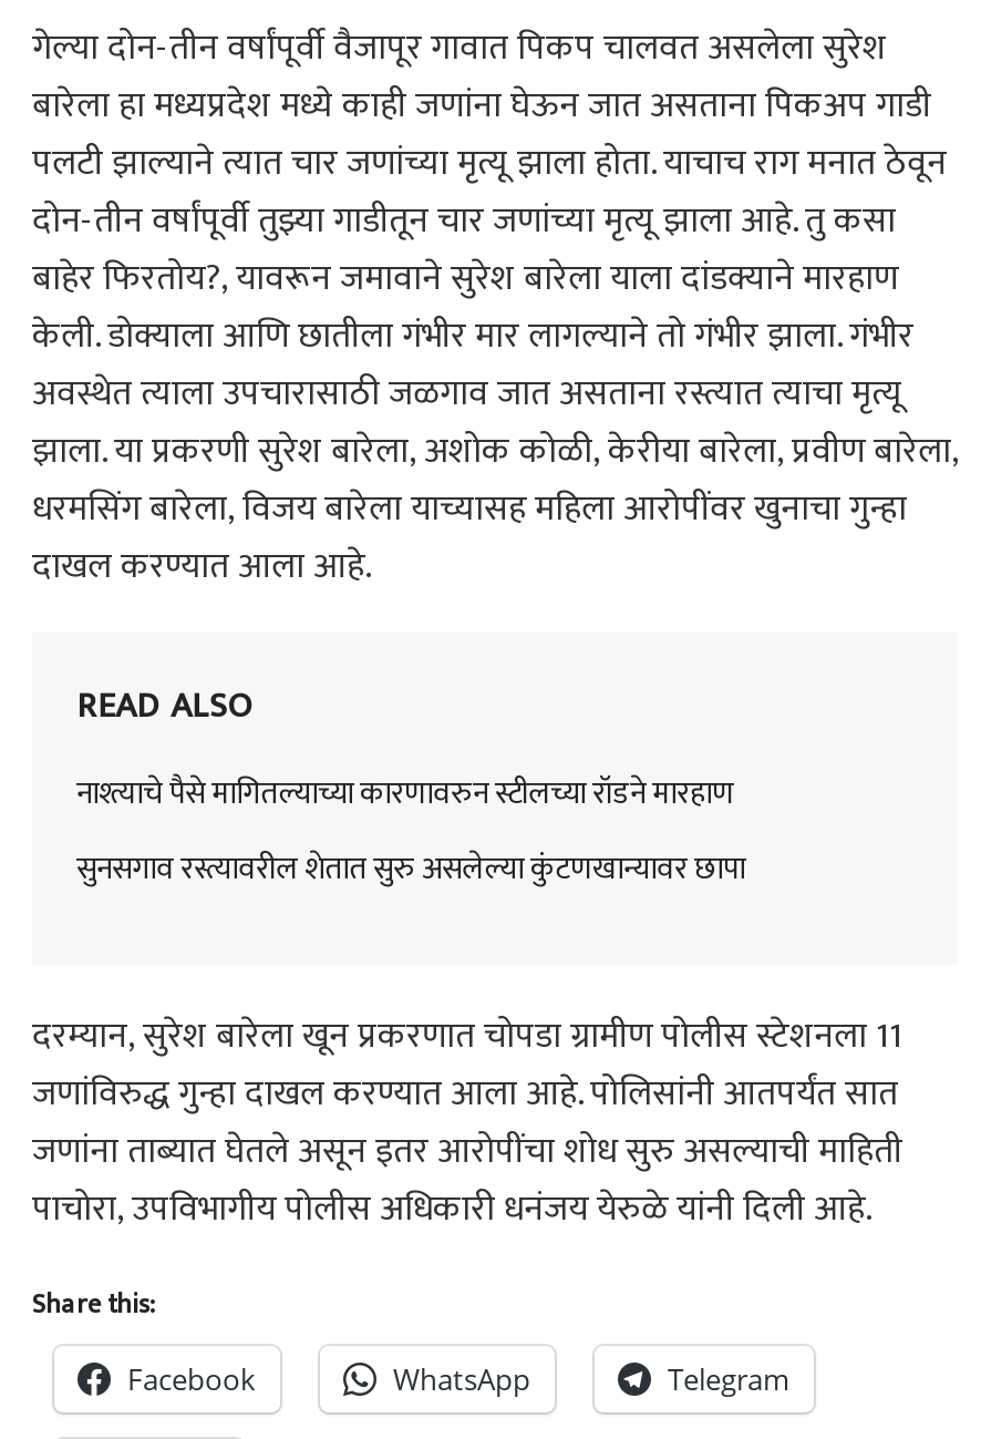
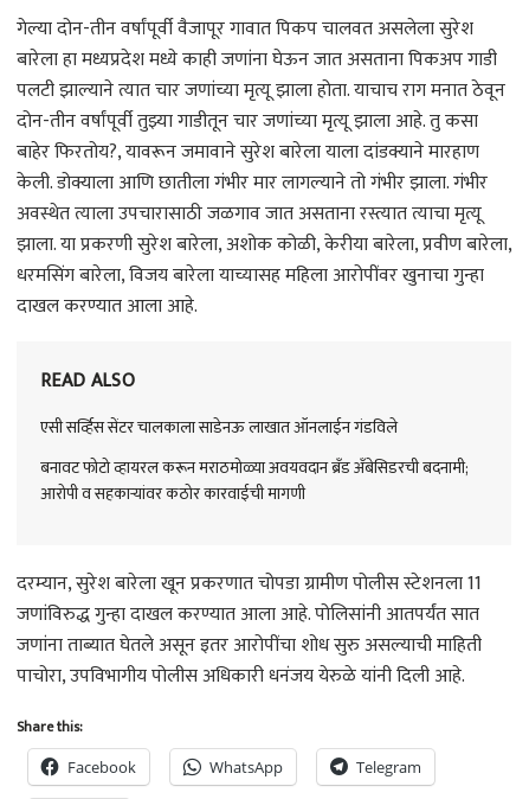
- नाश्त्याचे पैसे मागितल्याच्या कारणावरुन स्टीलच्या रॉडने मारहाण
+ एसी सर्व्हिस सेंटर चालकाला साडेनऊ लाखात ऑनलाईन गंडविले

- सुनसगाव रस्त्यावरील शेतात सुरु असलेल्या कुंटणखान्यावर छापा
+ बनावट फोटो व्हायरल करून मराठमोळ्या अवयवदान ब्रँड अँबेसिडरची बदनामी;
+ आरोपी व सहकाऱ्यांवर कठोर कारवाईची मागणी
